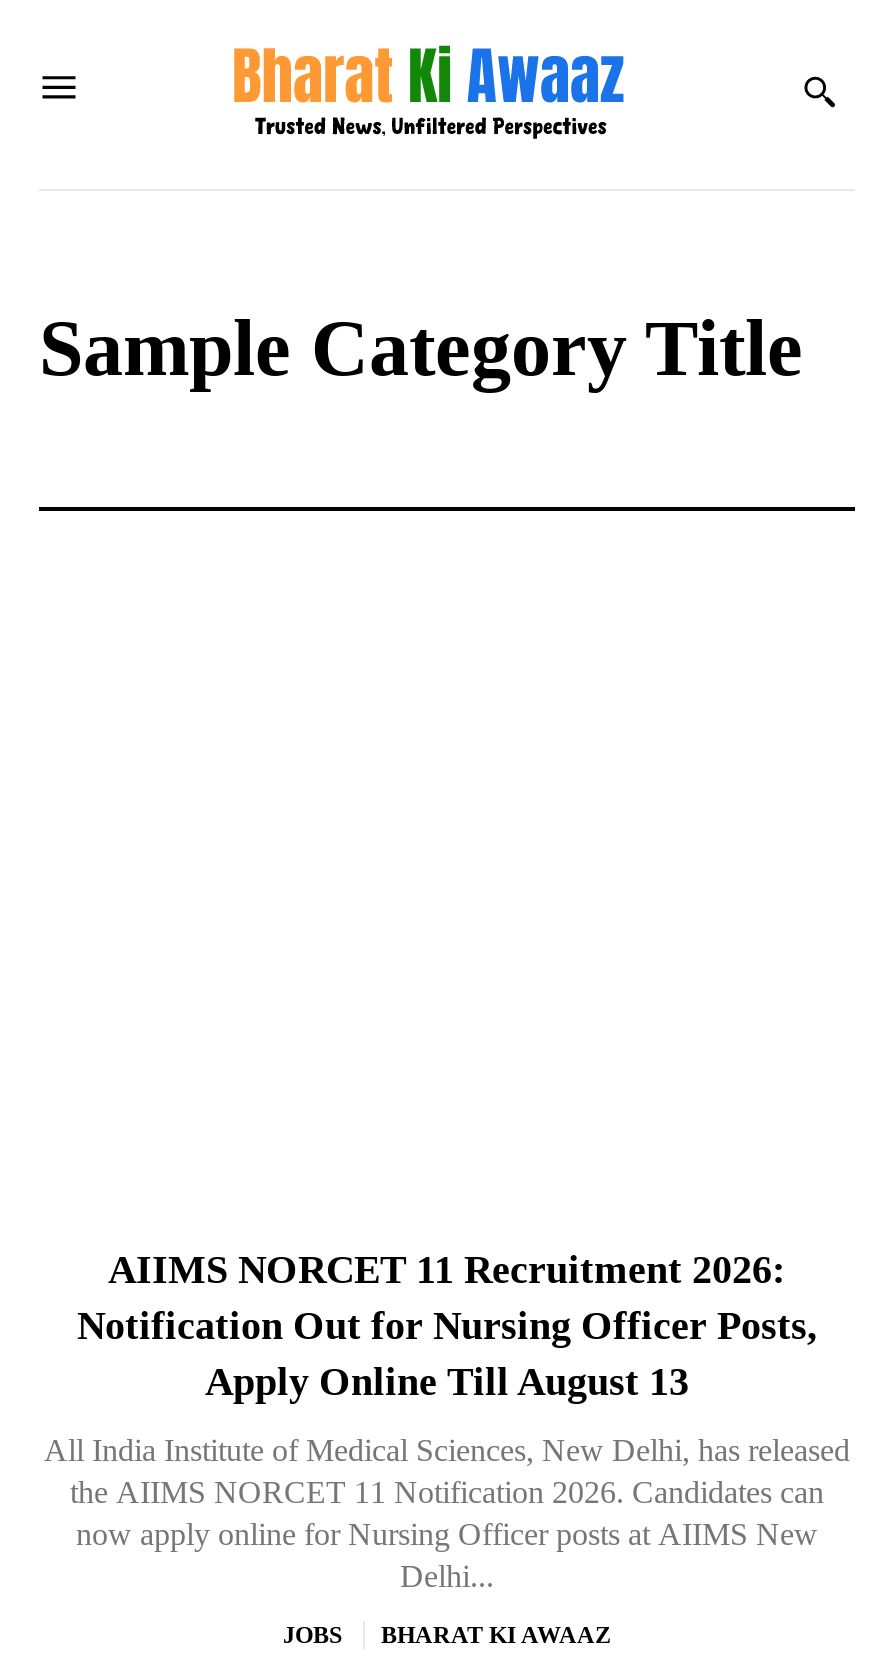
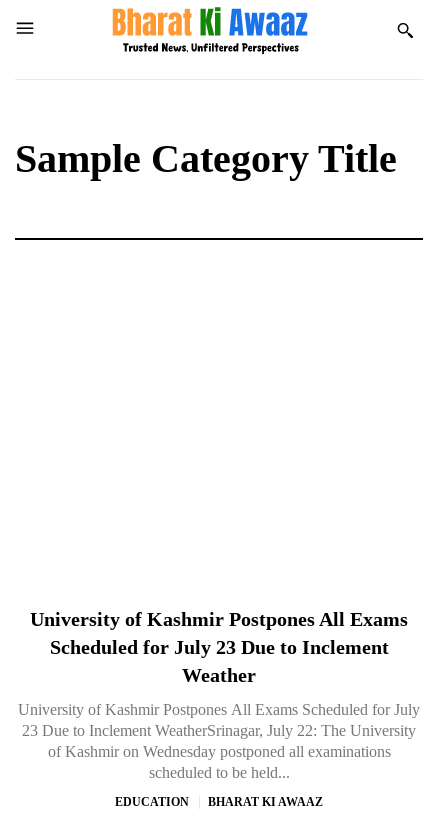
- AIIMS NORCET 11 Recruitment 2026:
- Notification Out for Nursing Officer Posts,
- Apply Online Till August 13
+ University of Kashmir Postpones All Exams
+ Scheduled for July 23 Due to Inclement
+ Weather

- All India Institute of Medical Sciences, New Delhi, has released
- the AIIMS NORCET 11 Notification 2026. Candidates can
- now apply online for Nursing Officer posts at AIIMS New
- Delhi...
+ University of Kashmir Postpones All Exams Scheduled for July
+ 23 Due to Inclement WeatherSrinagar, July 22: The University
+ of Kashmir on Wednesday postponed all examinations
+ scheduled to be held...

- JOBS
+ EDUCATION
